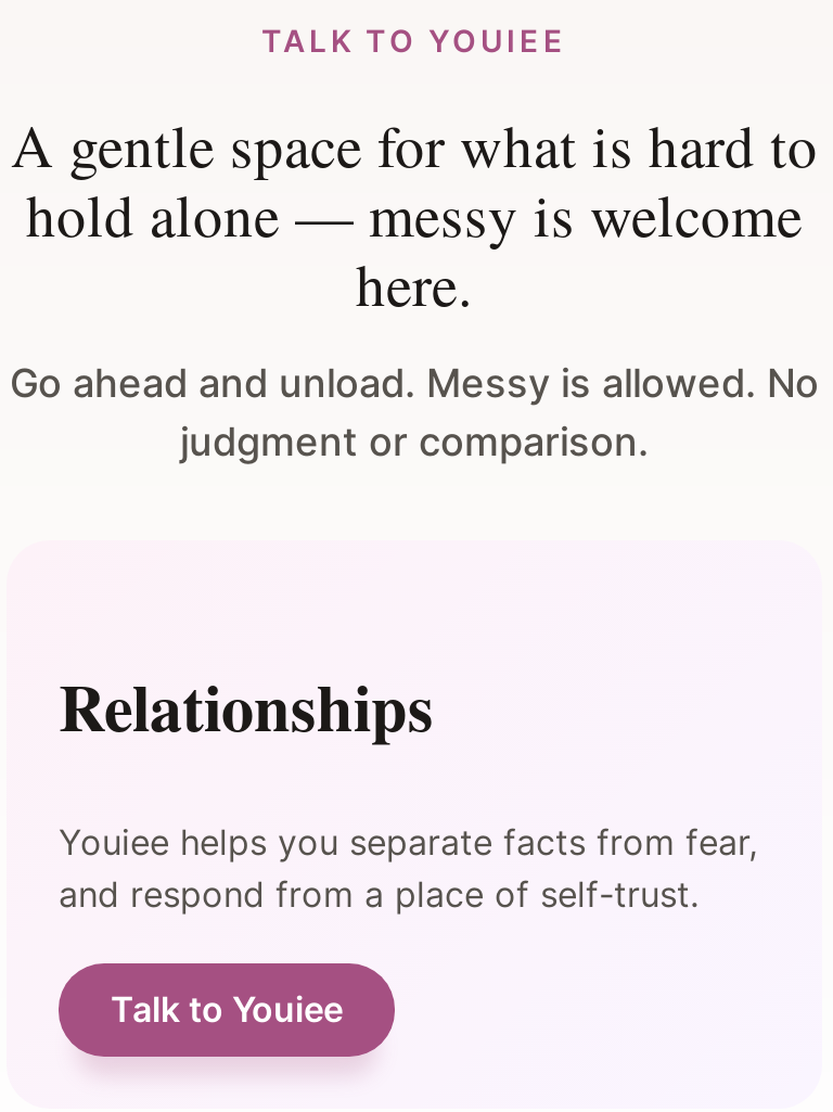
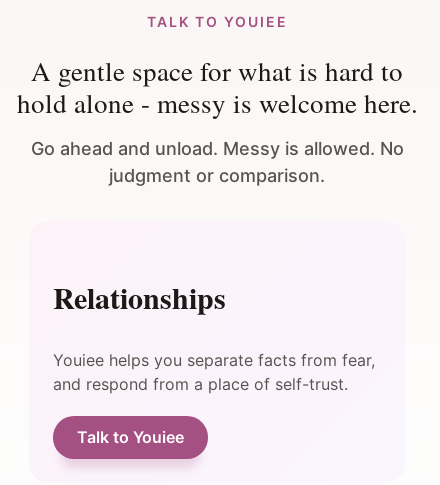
- hold alone — messy is welcome
- here.
+ hold alone - messy is welcome here.
